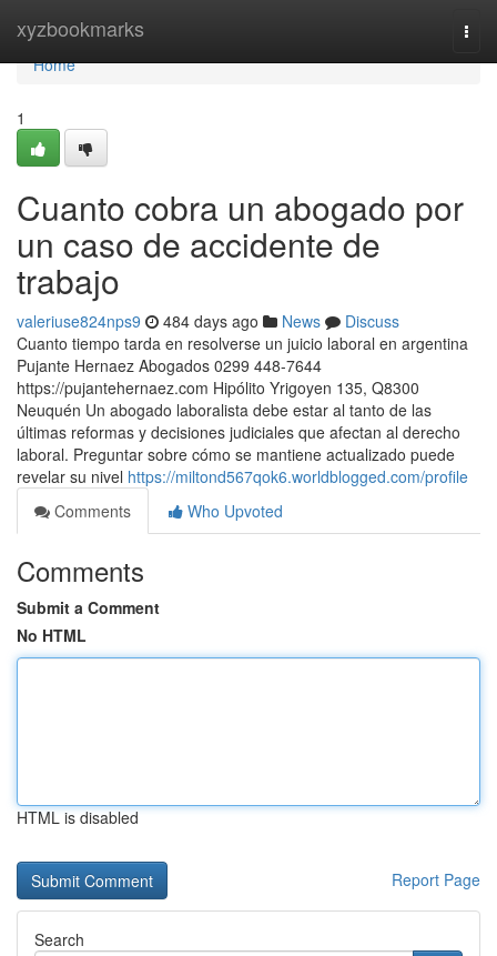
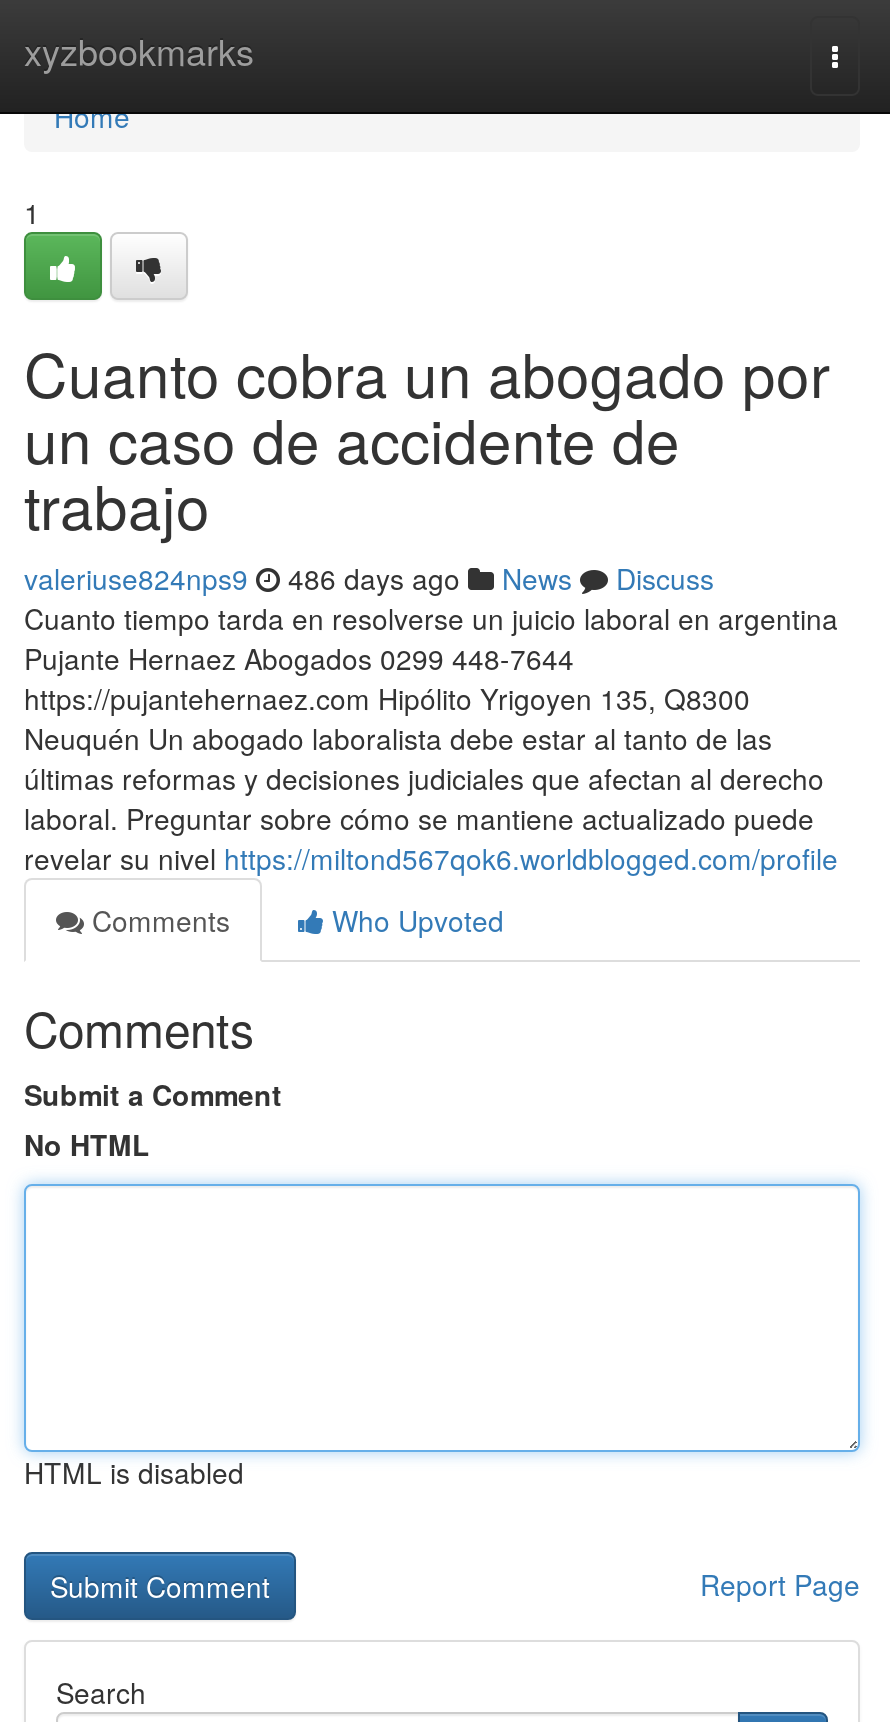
- valeriuse824nps9 484 days ago News Discuss
+ valeriuse824nps9 486 days ago News Discuss
